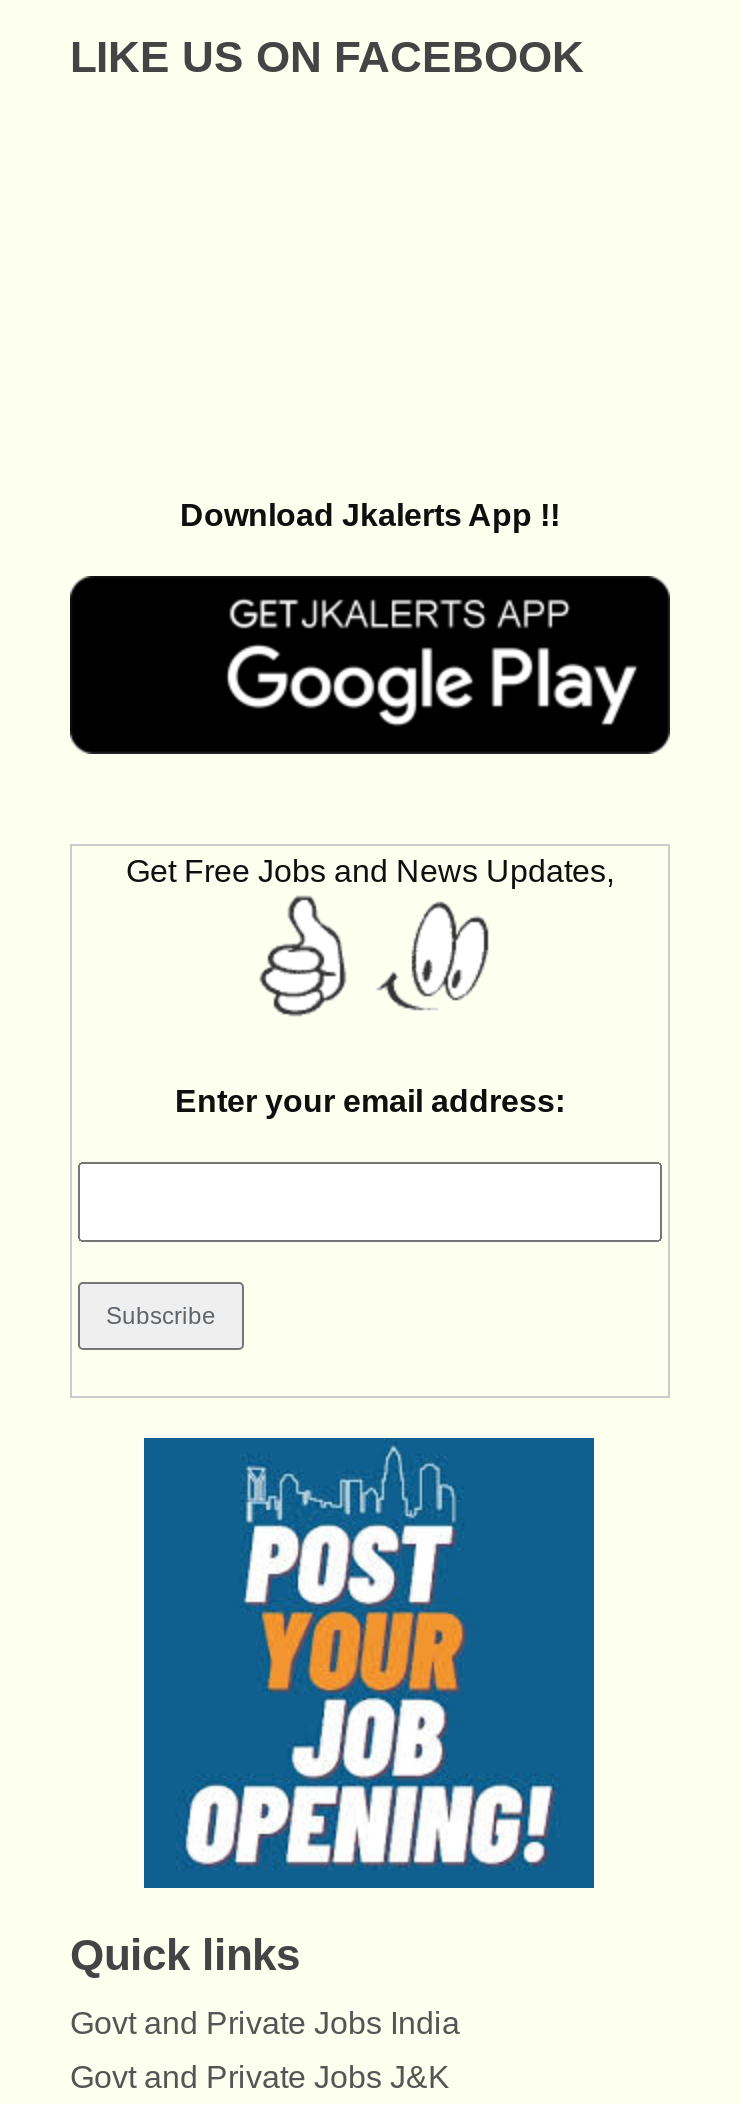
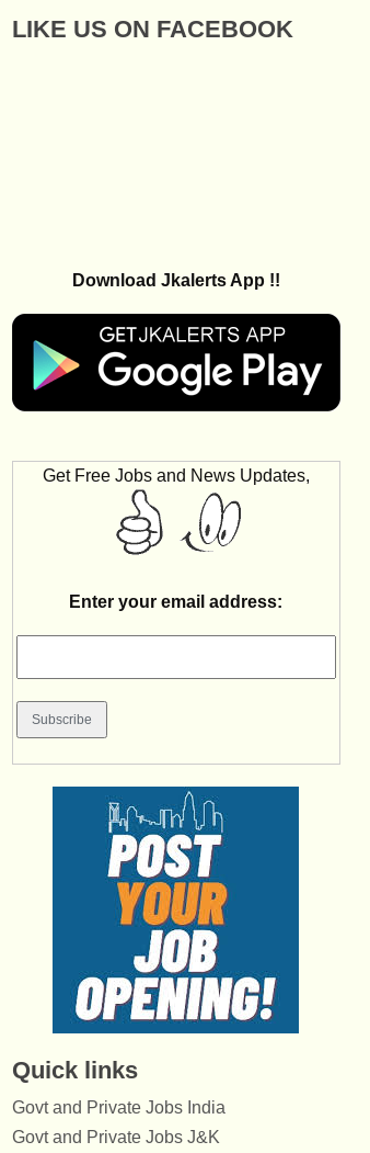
+ [image]
